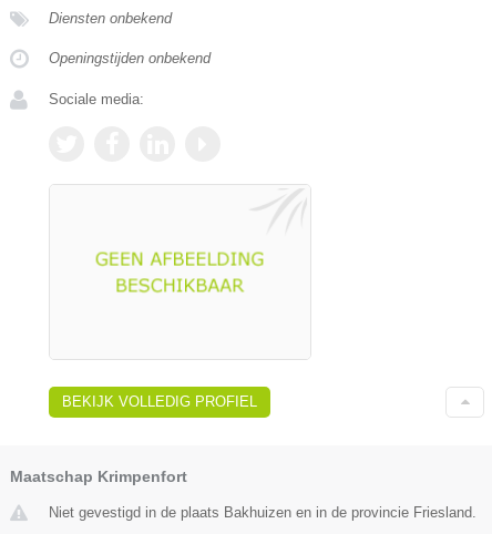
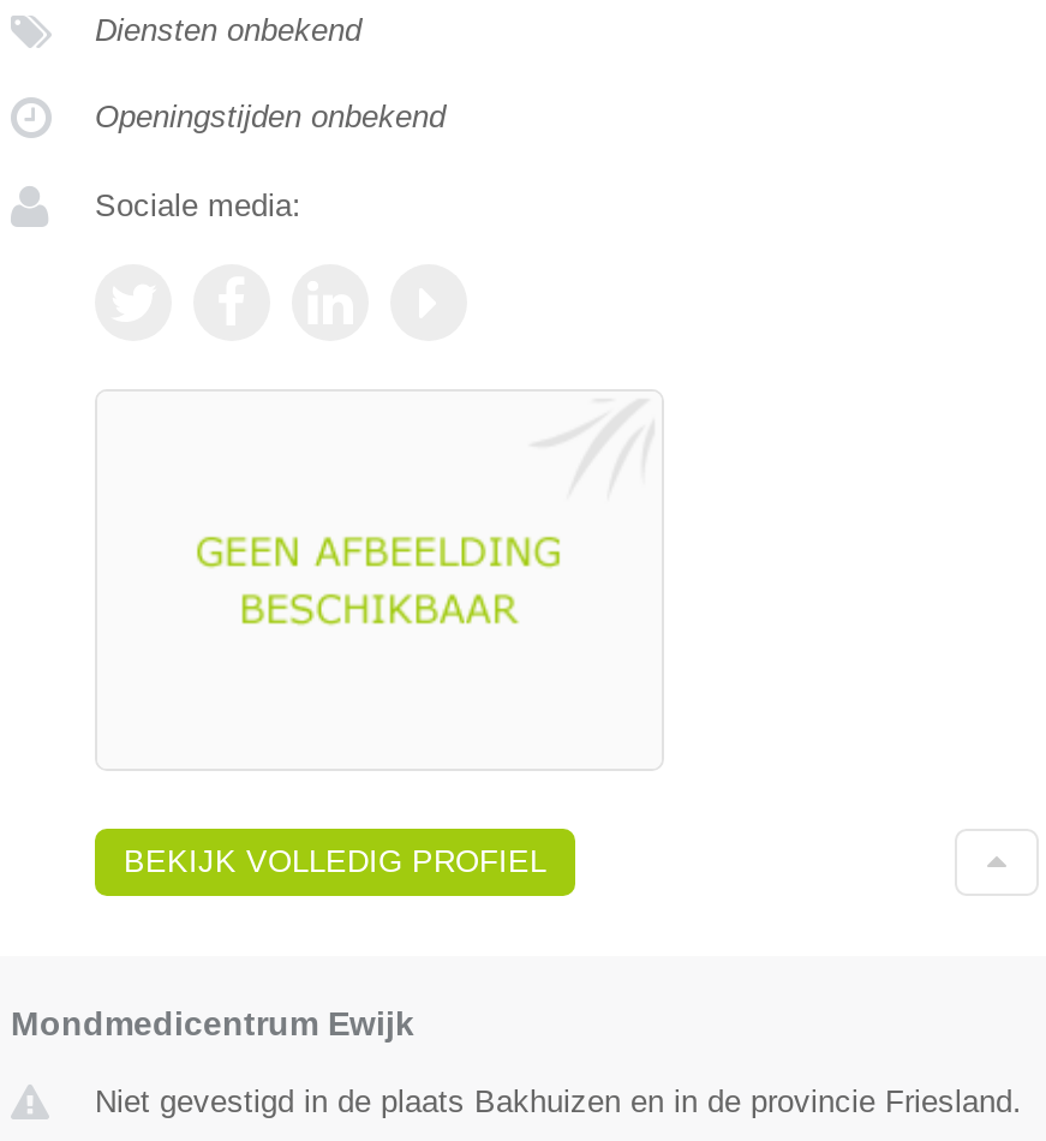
- Maatschap Krimpenfort
+ Mondmedicentrum Ewijk
